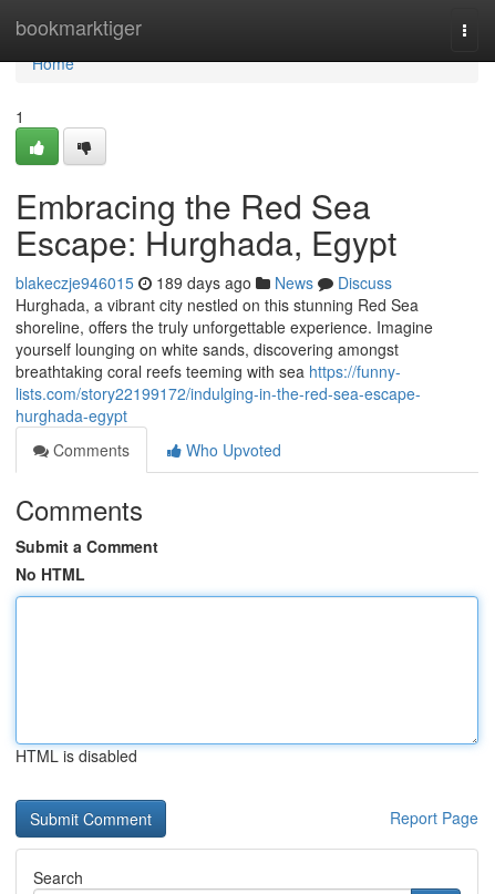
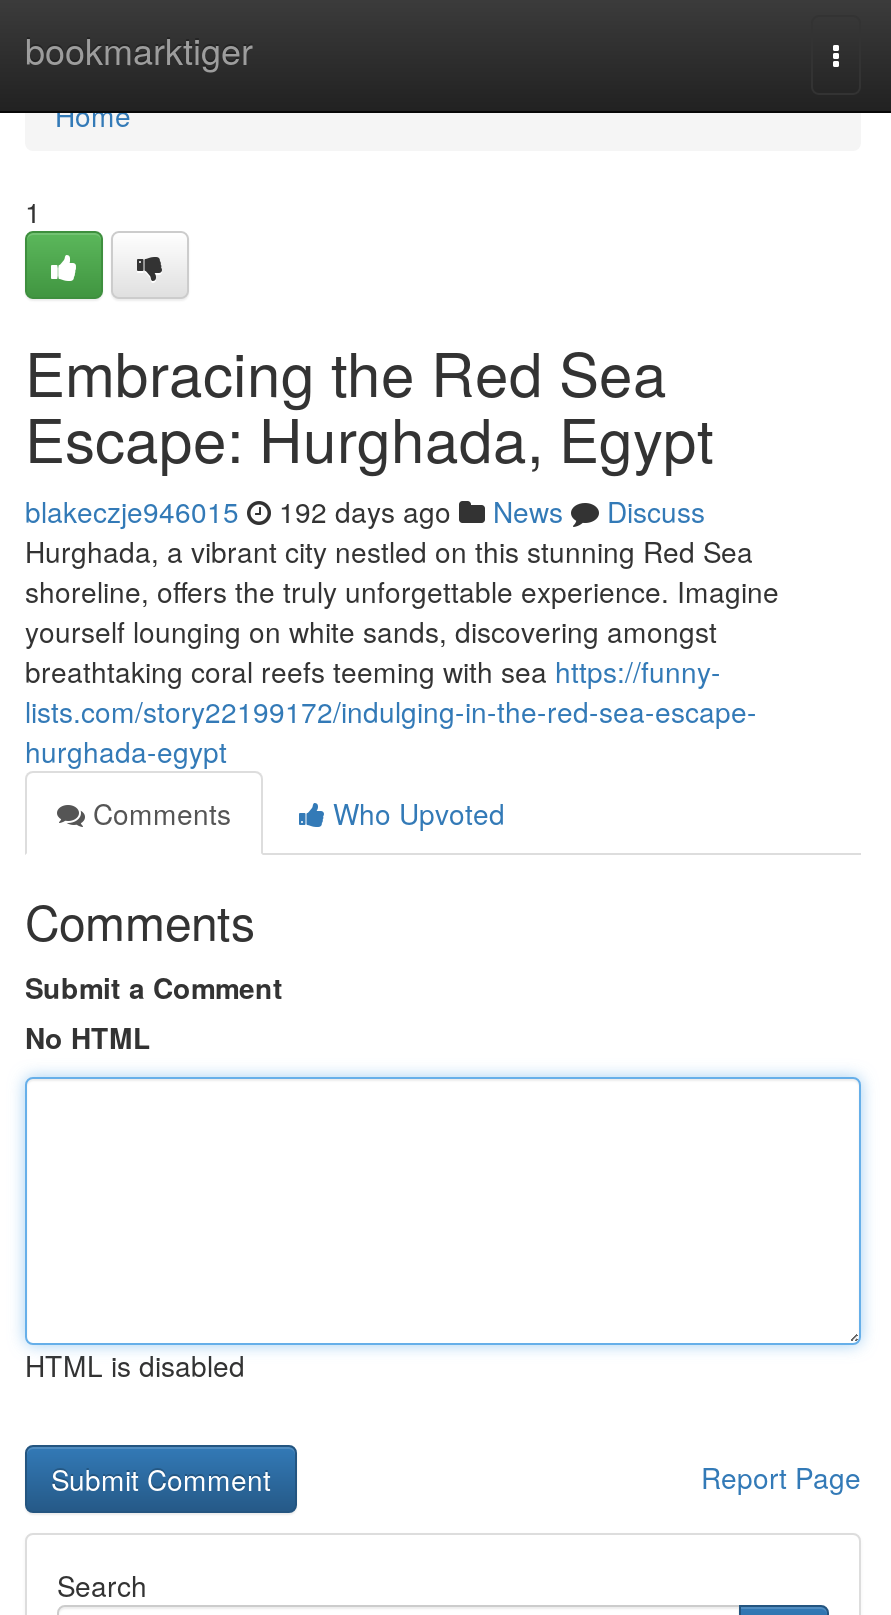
- blakeczje946015 189 days ago News Discuss
+ blakeczje946015 192 days ago News Discuss
